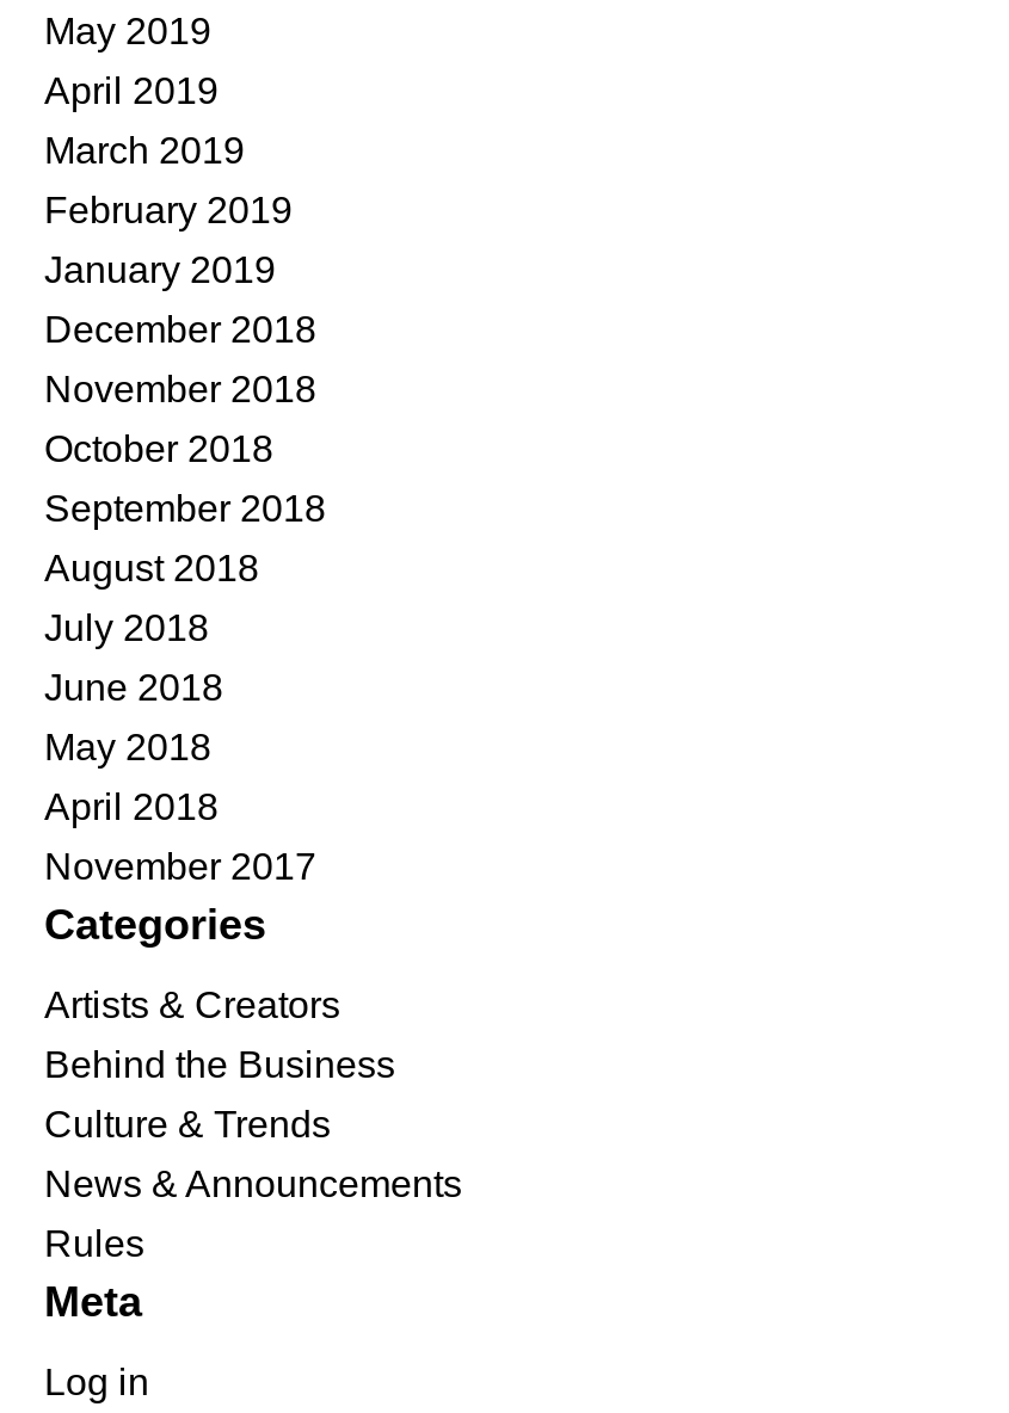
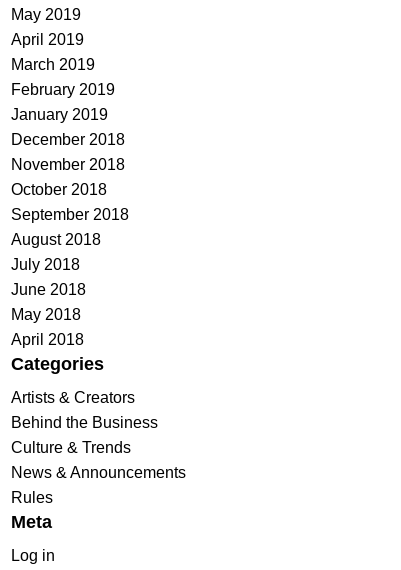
- November 2017
